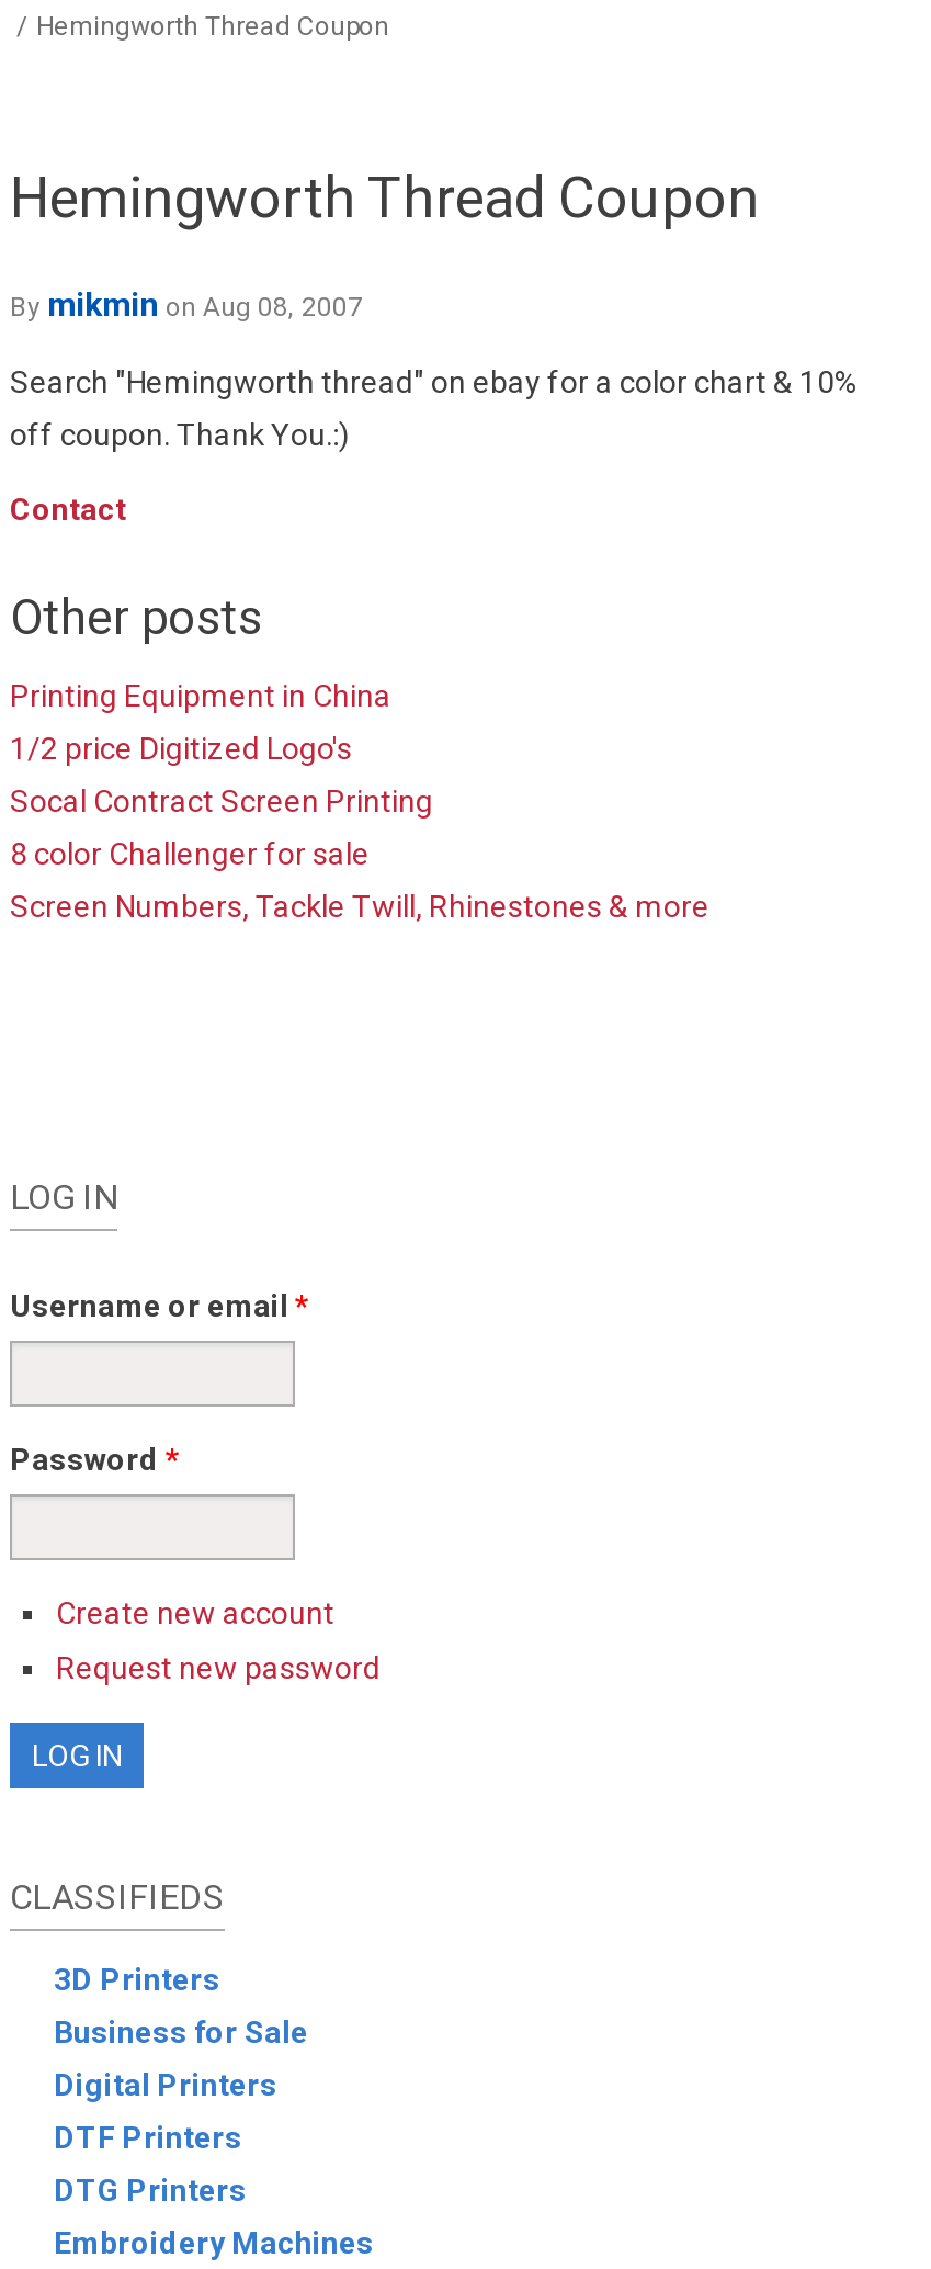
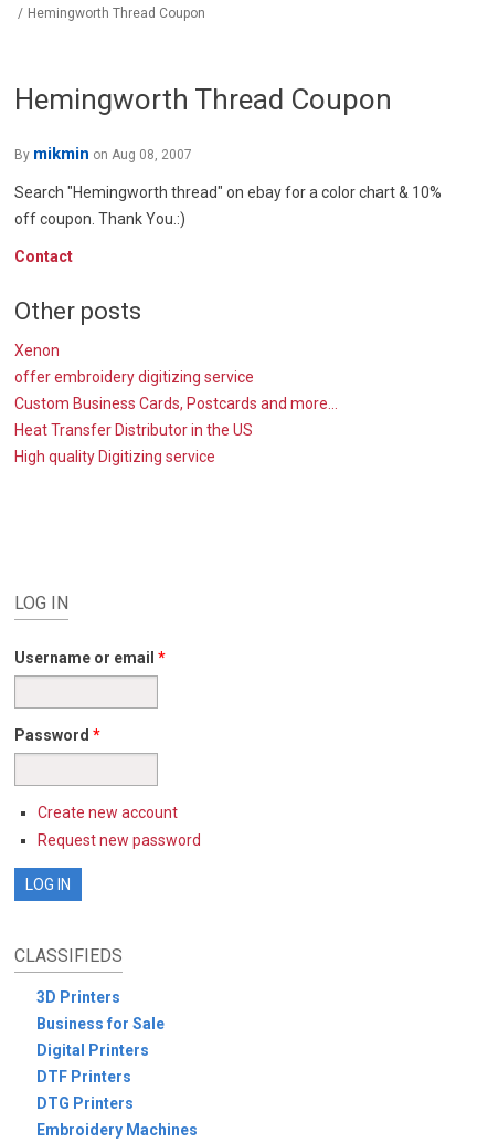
- Printing Equipment in China
+ Xenon

- 1/2 price Digitized Logo's
+ offer embroidery digitizing service

- Socal Contract Screen Printing
+ Custom Business Cards, Postcards and more...

- 8 color Challenger for sale
+ Heat Transfer Distributor in the US

- Screen Numbers, Tackle Twill, Rhinestones & more
+ High quality Digitizing service
